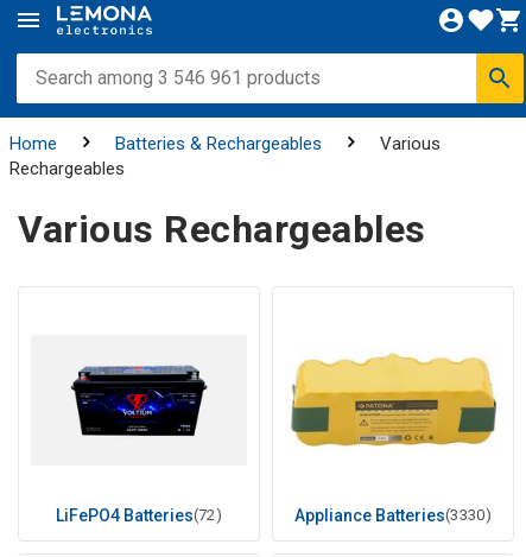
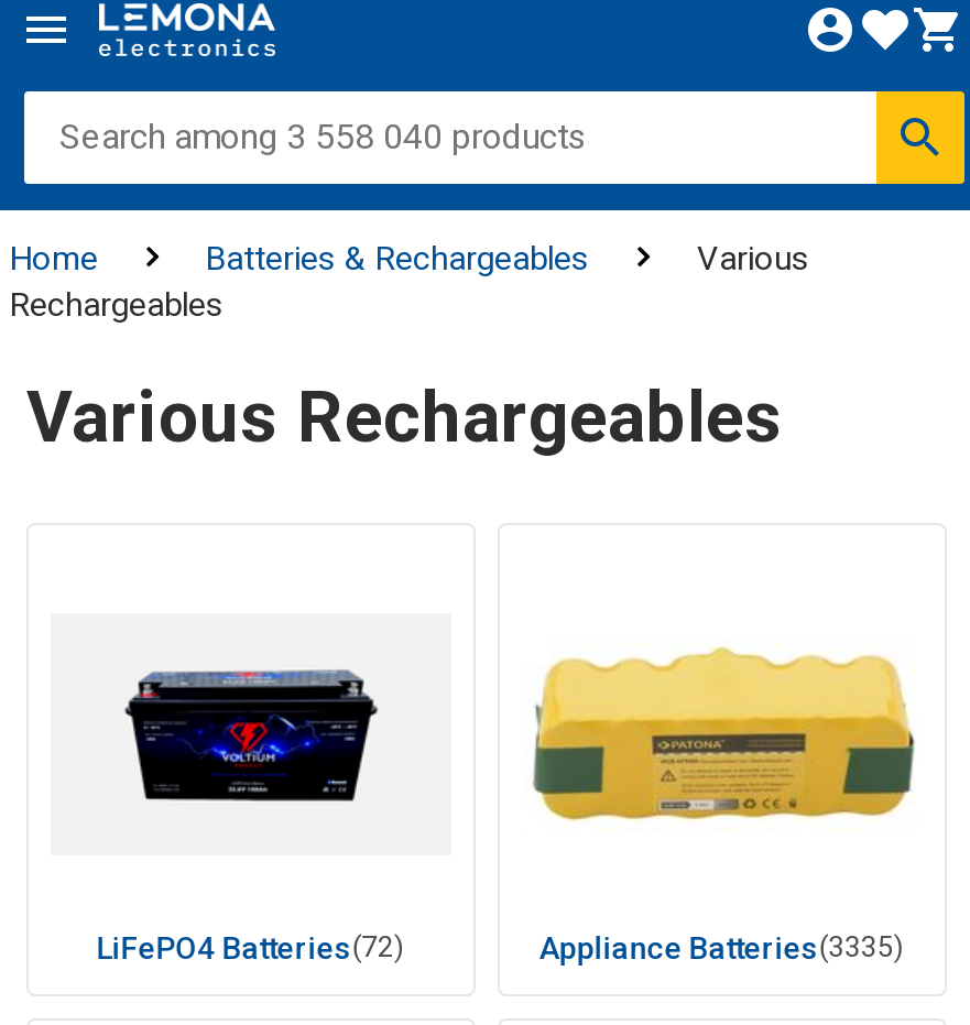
- Appliance Batteries(3330)
+ Appliance Batteries(3335)
